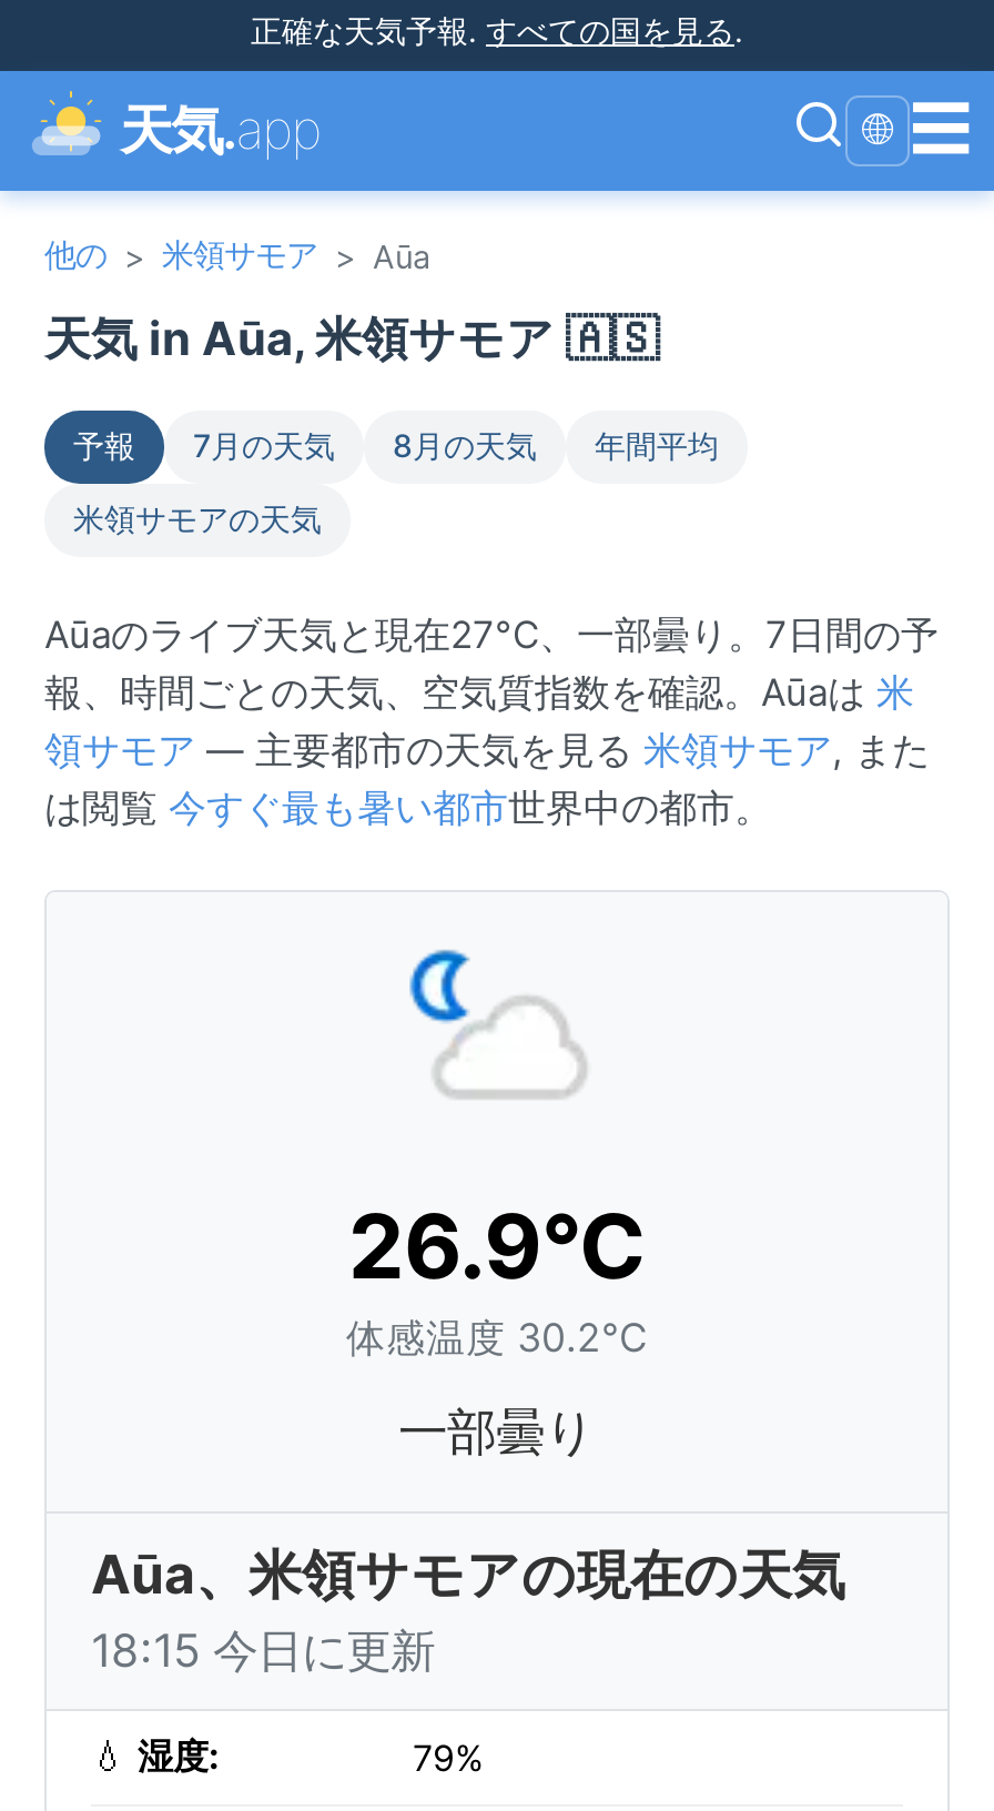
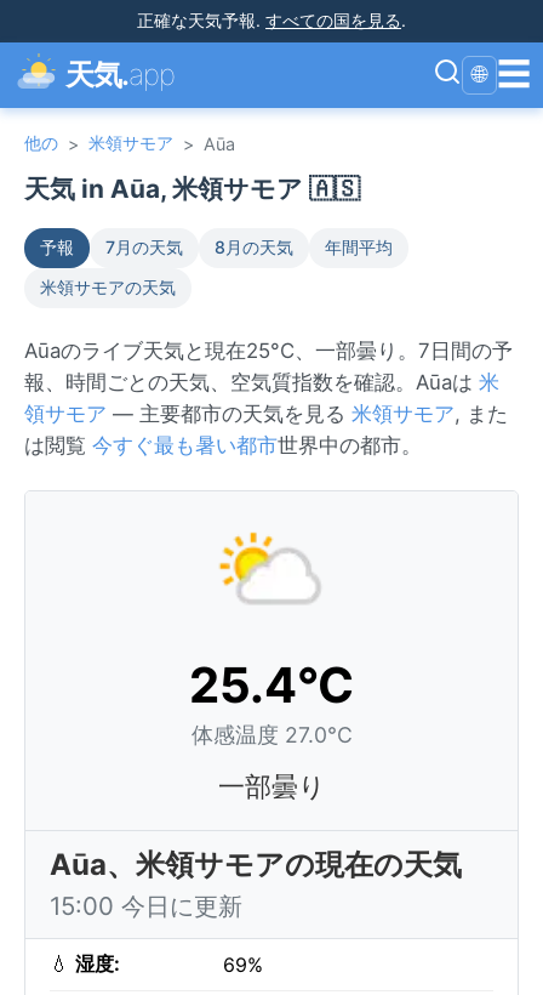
- Aūaのライブ天気と現在27°C、一部曇り。7日間の予
+ Aūaのライブ天気と現在25°C、一部曇り。7日間の予

- [image]
+ [image]

- 26.9°C
- 体感温度 30.2°C
+ 25.4°C
+ 体感温度 27.0°C

- 18:15 今日に更新
+ 15:00 今日に更新

- 79%
+ 69%
